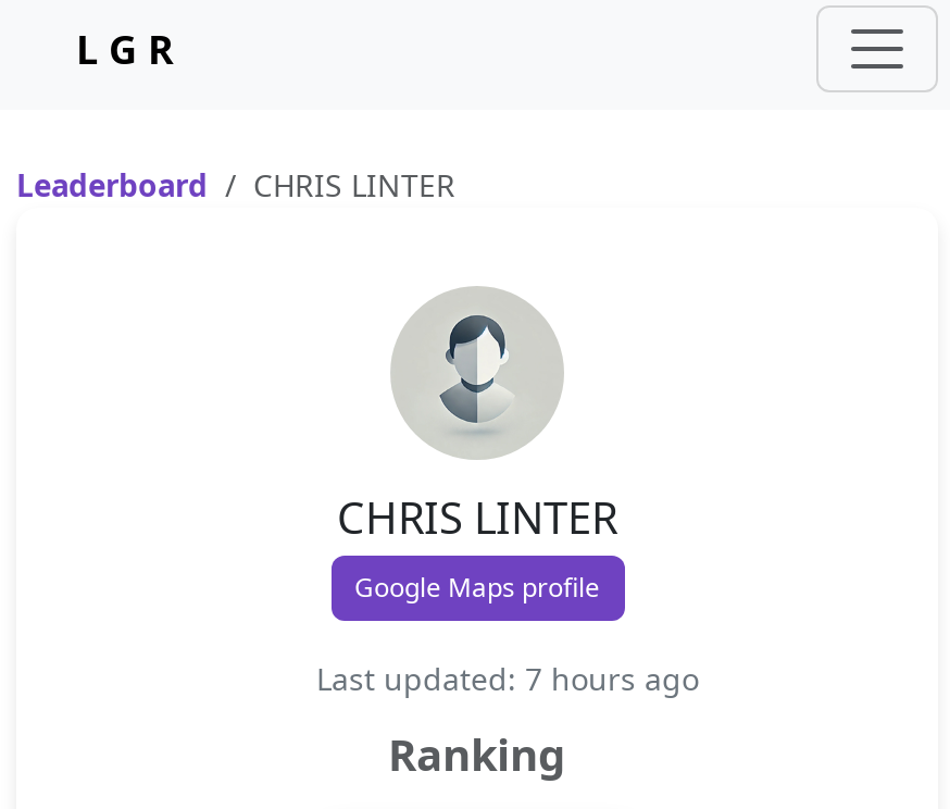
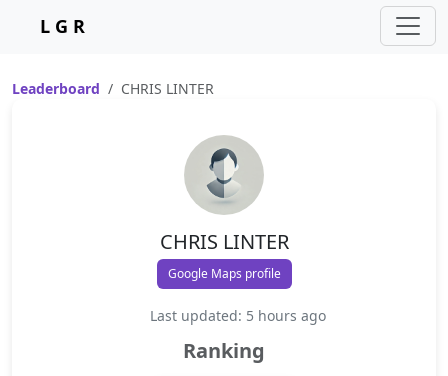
- Last updated: 7 hours ago
+ Last updated: 5 hours ago
